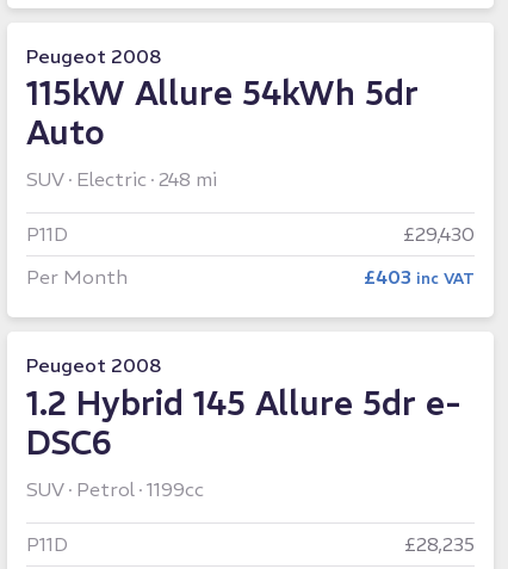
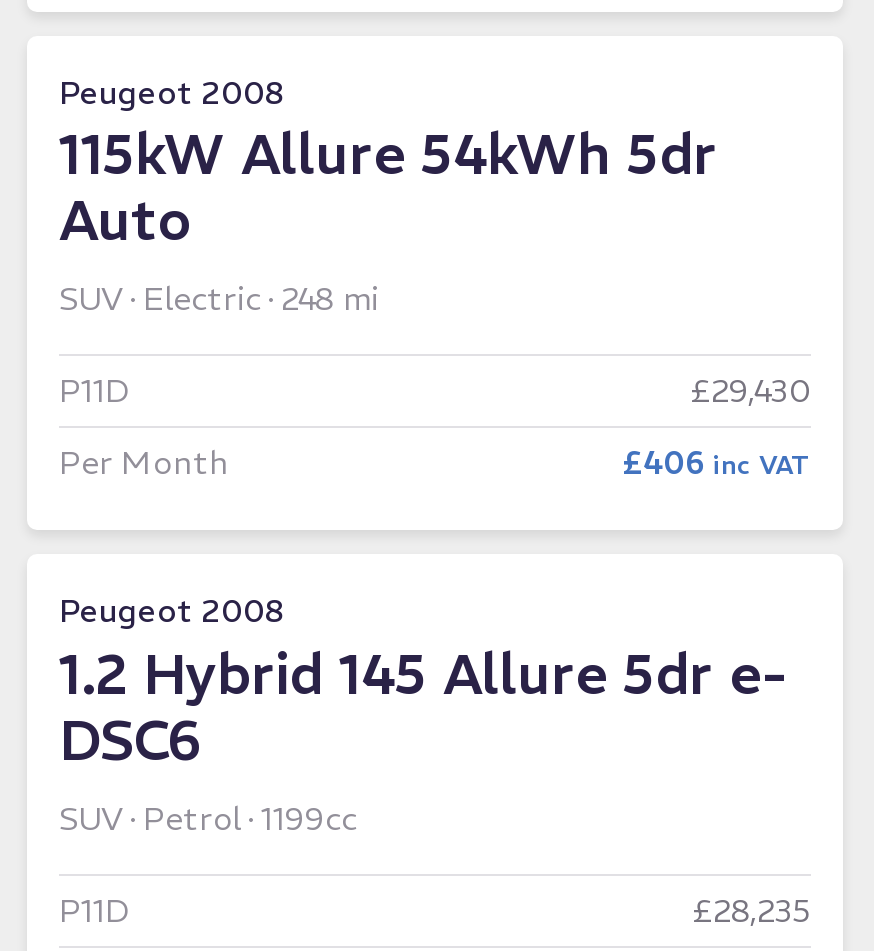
- £403 inc VAT
+ £406 inc VAT
